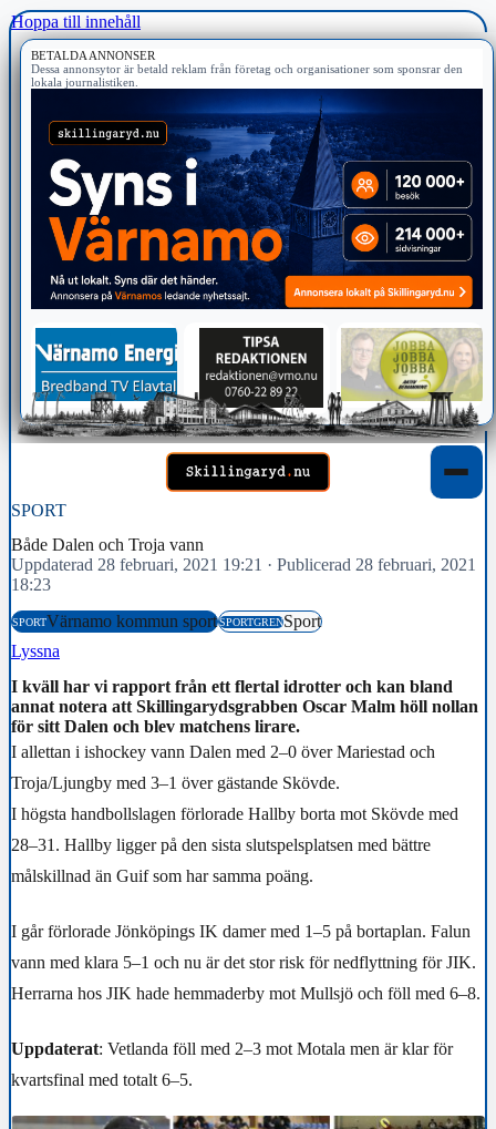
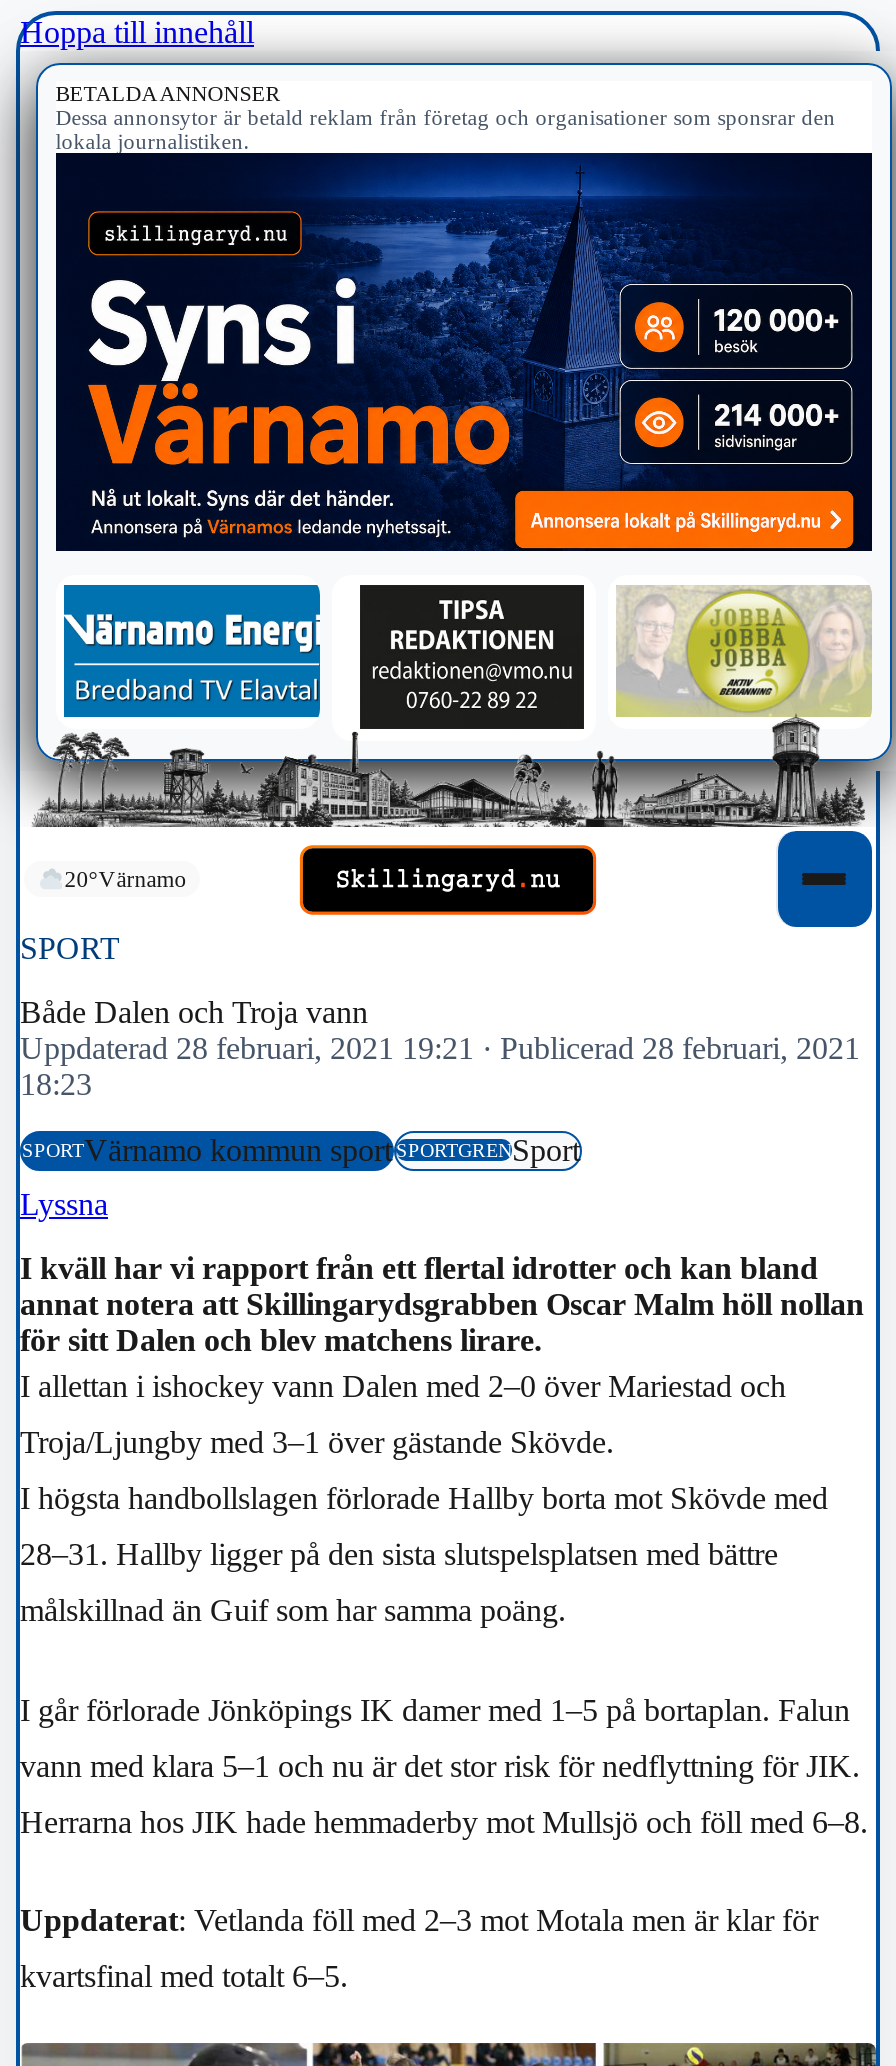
+ 20°Värnamo

- [image]
+ [image]
